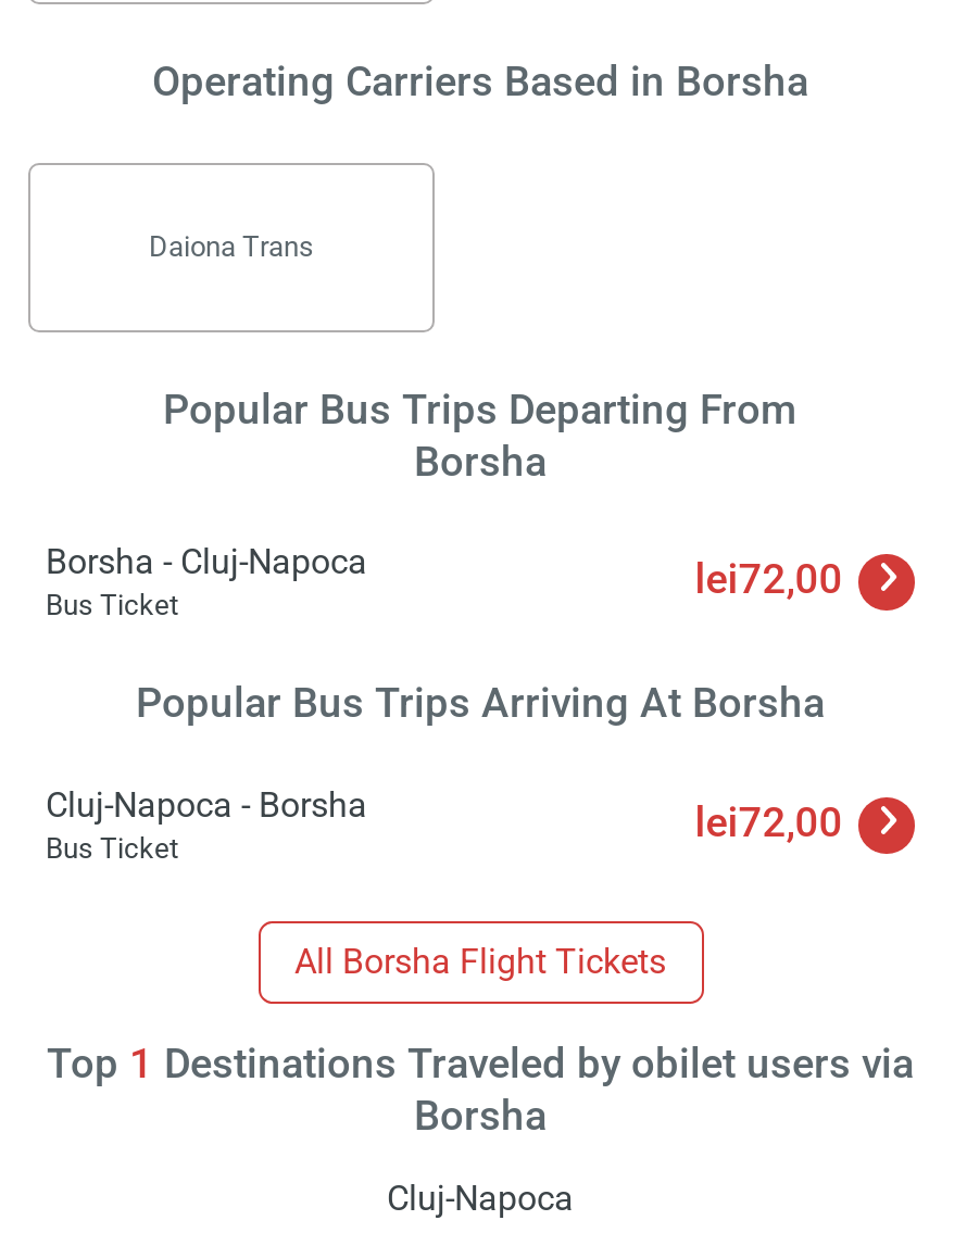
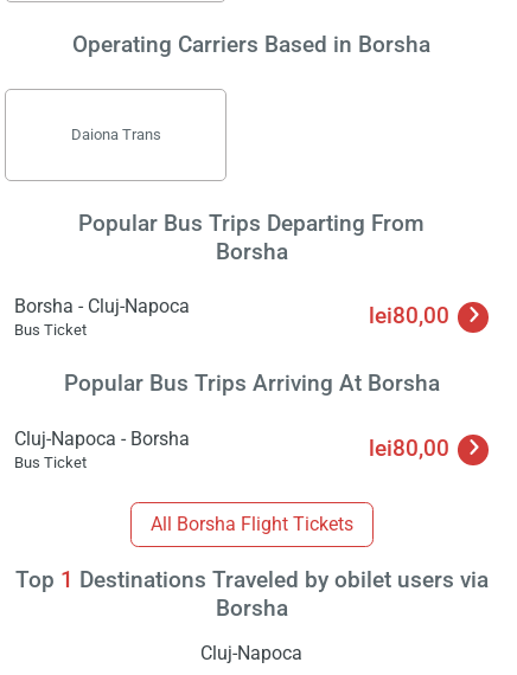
- lei72,00
+ lei80,00

- lei72,00
+ lei80,00
